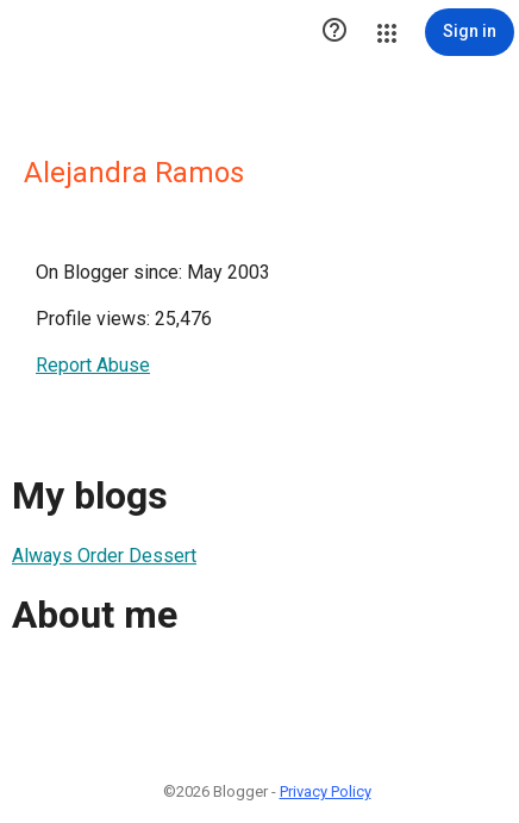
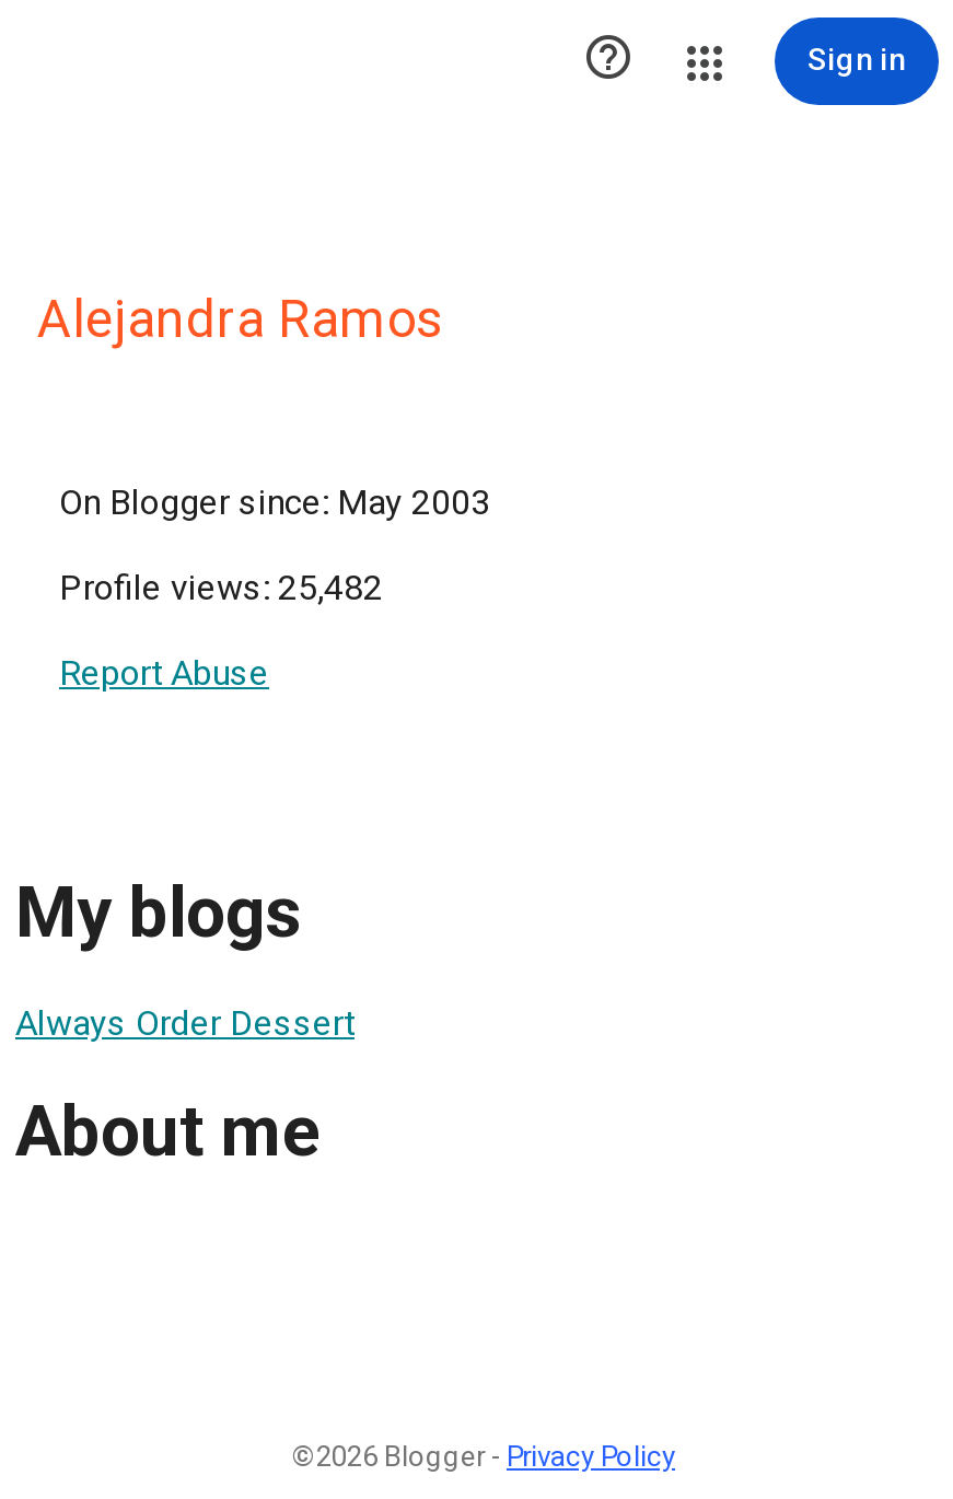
- Profile views: 25,476
+ Profile views: 25,482
